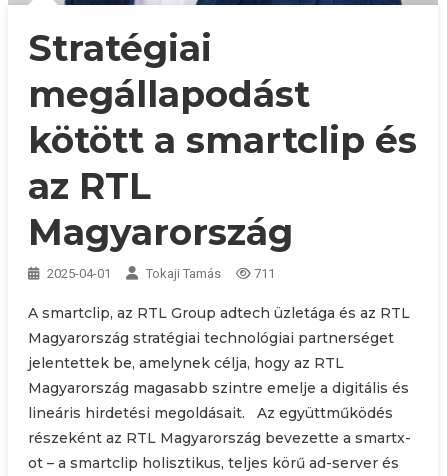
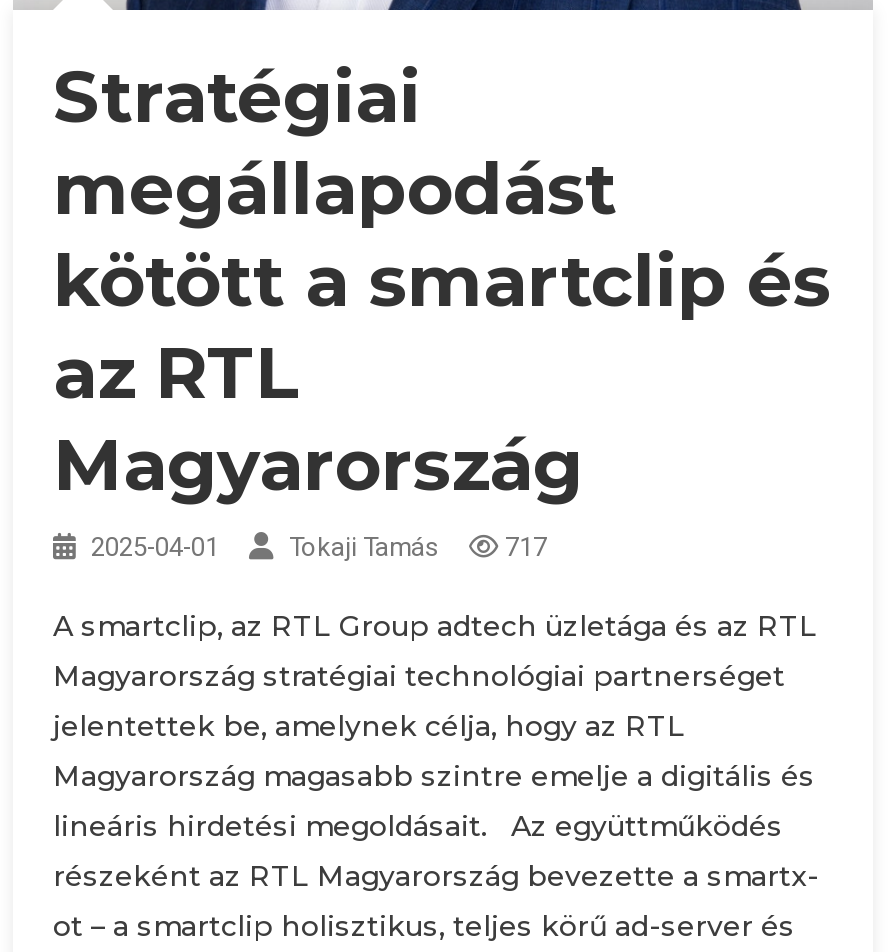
- 711
+ 717
